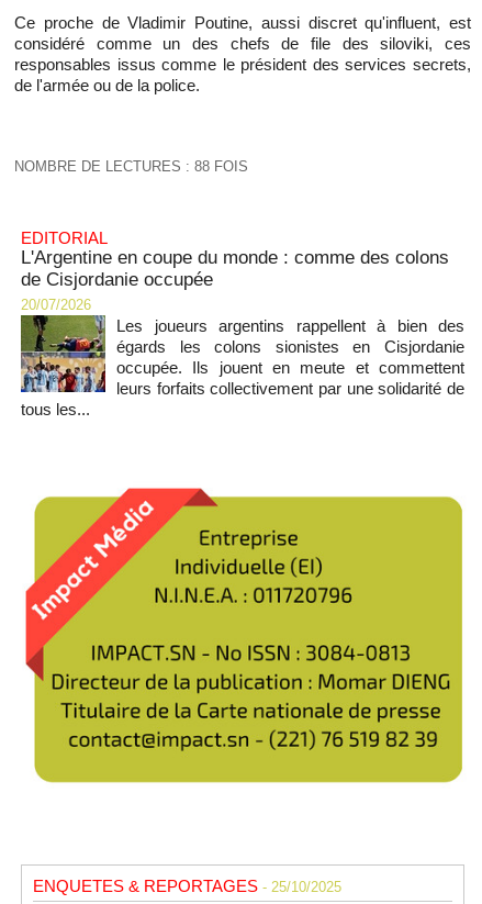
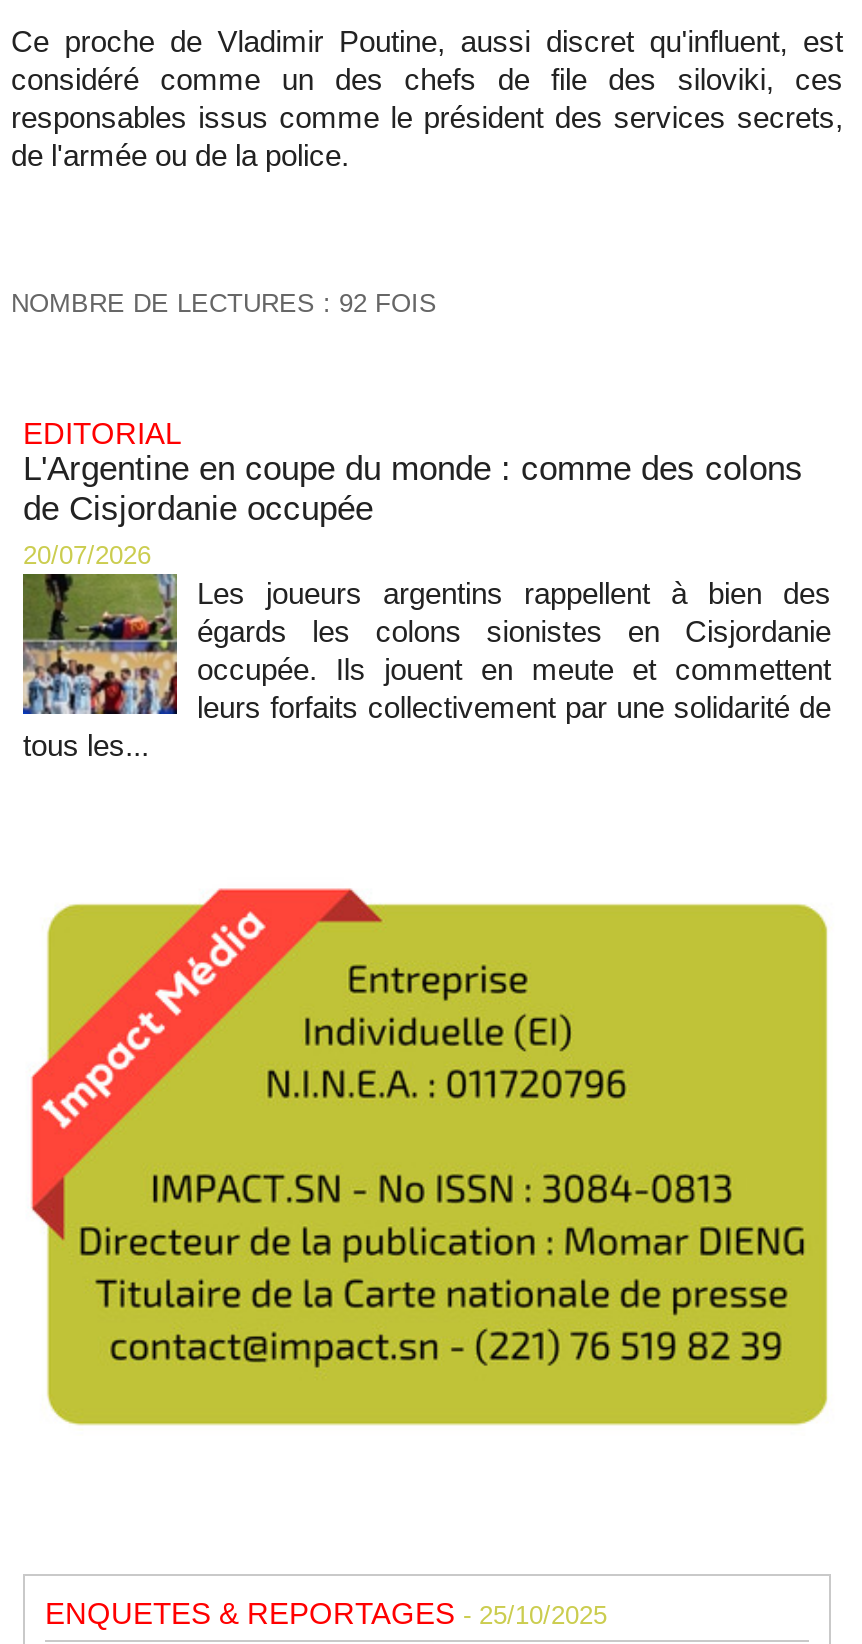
- NOMBRE DE LECTURES : 88 FOIS
+ NOMBRE DE LECTURES : 92 FOIS
